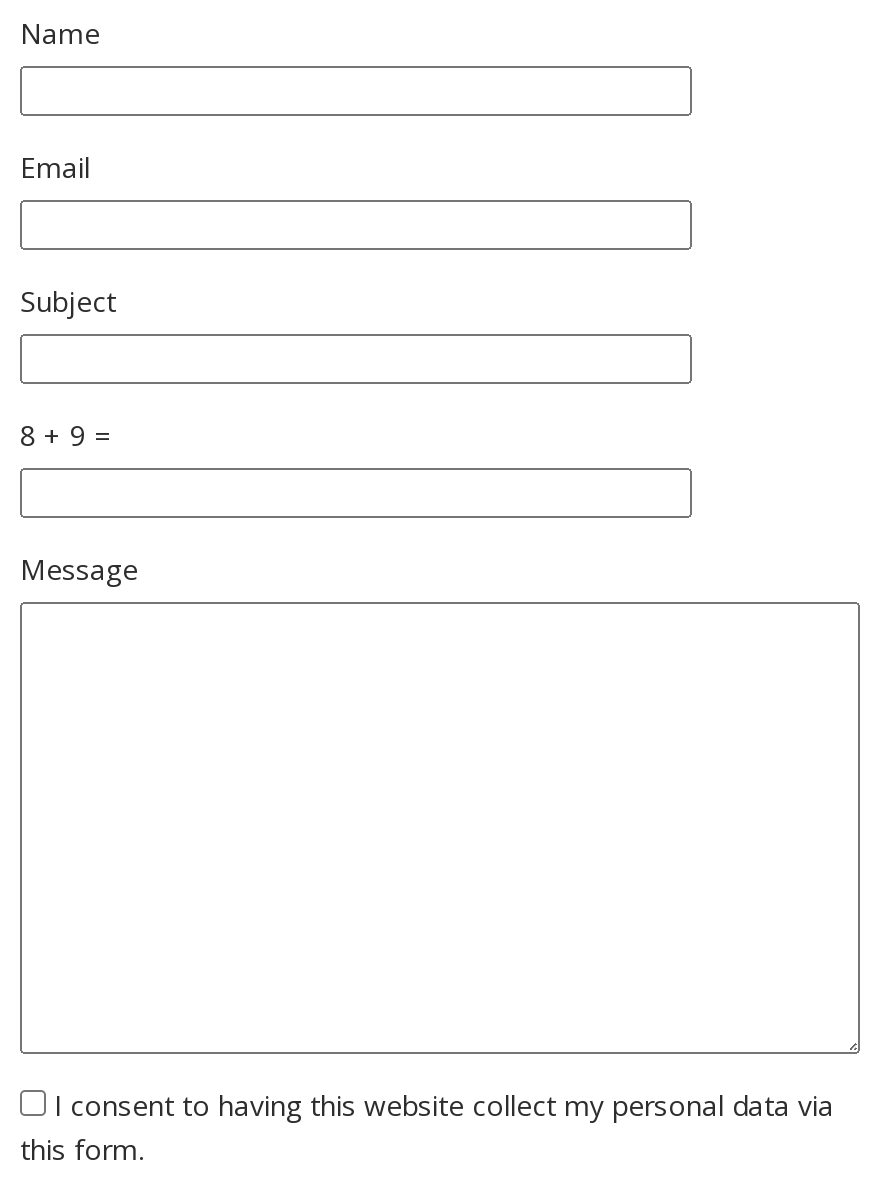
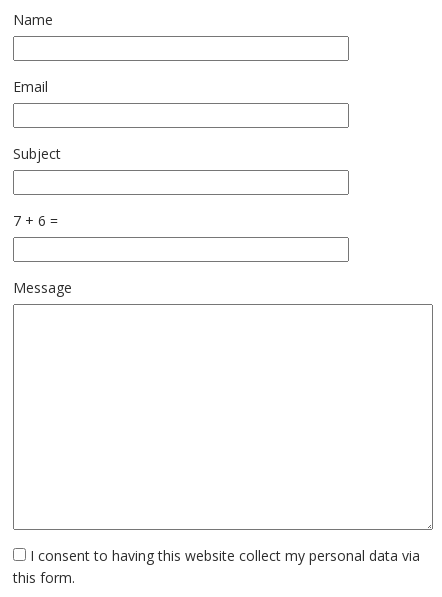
- 8 + 9 =
+ 7 + 6 =
